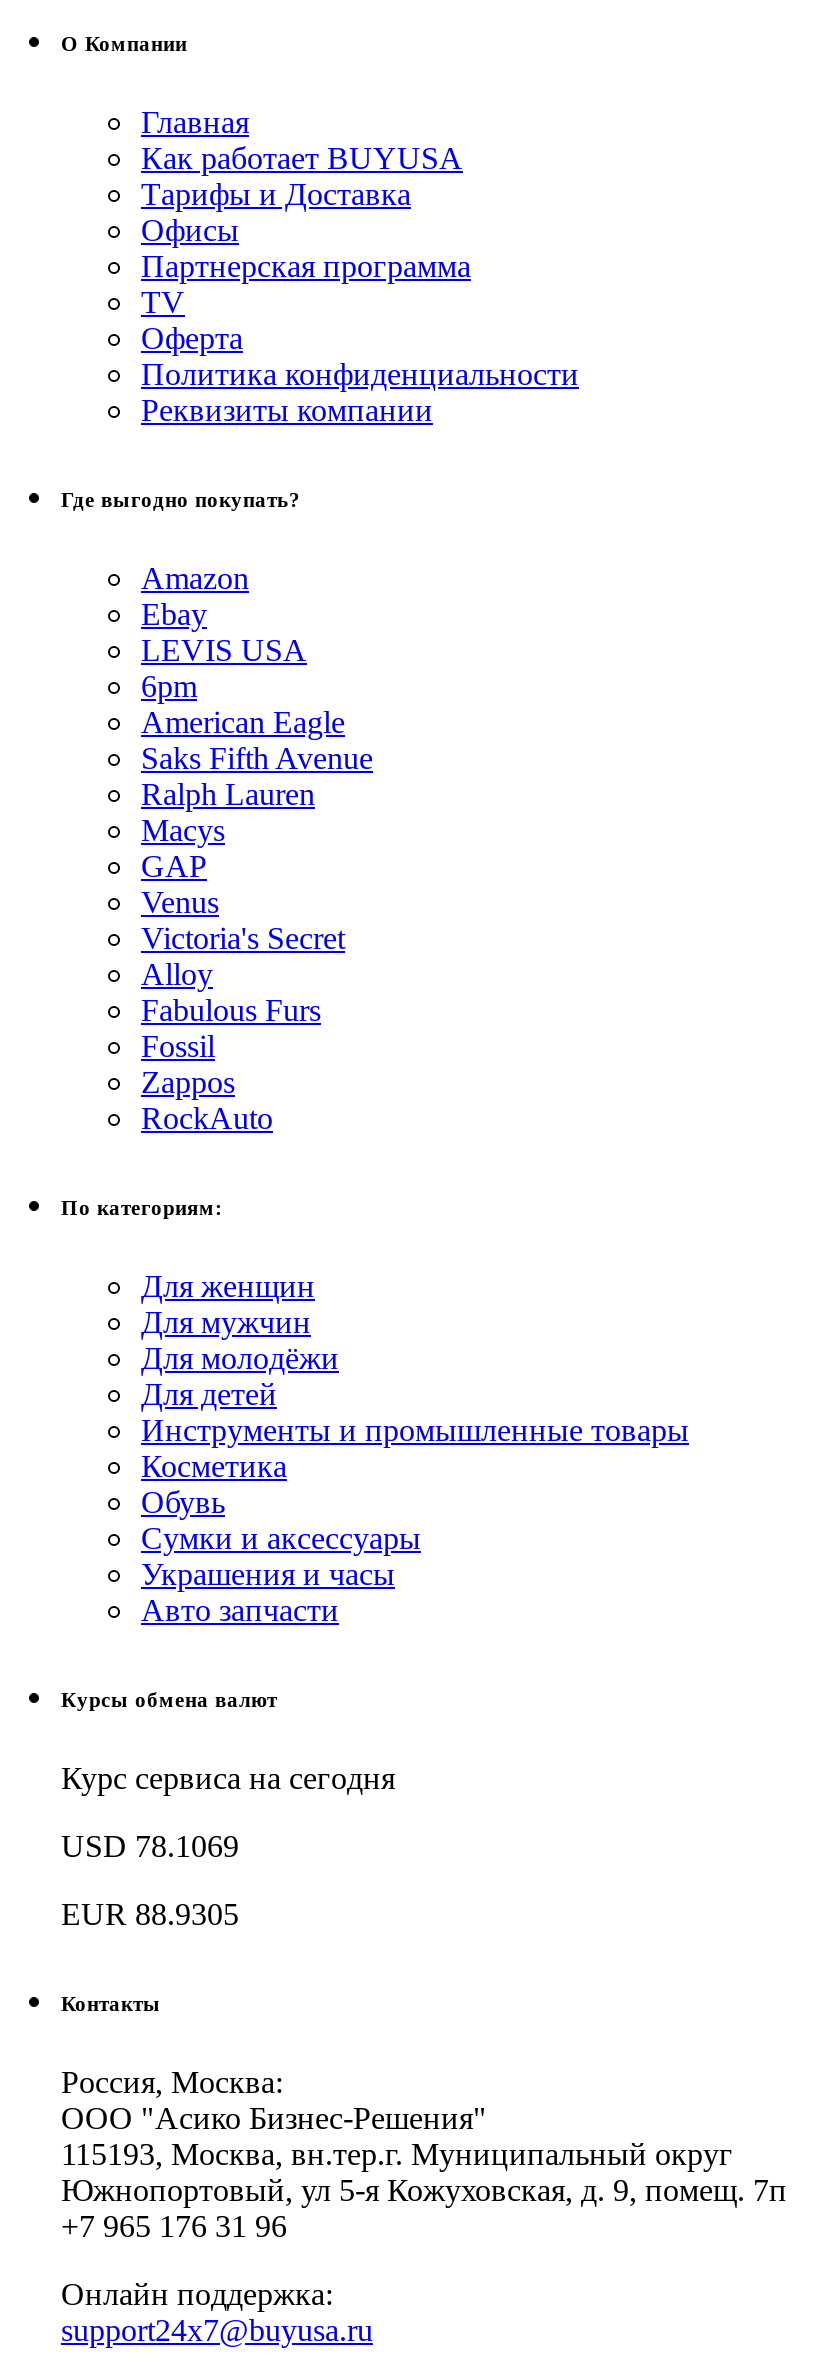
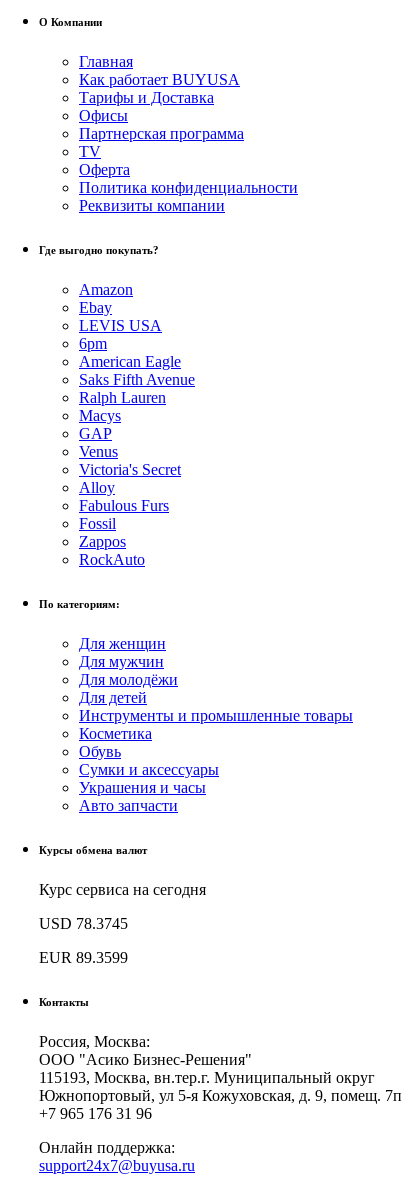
- USD 78.1069
+ USD 78.3745

- EUR 88.9305
+ EUR 89.3599
